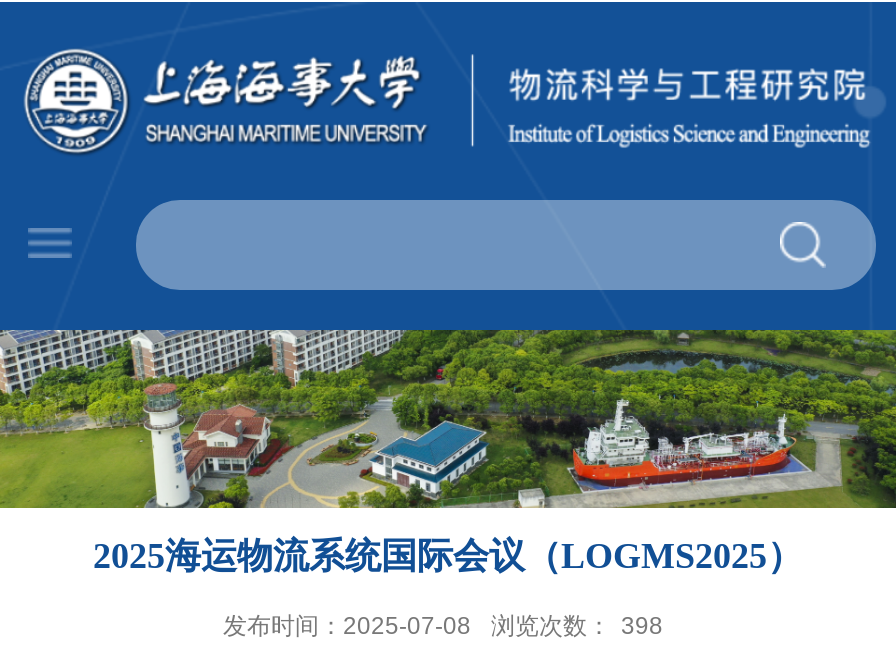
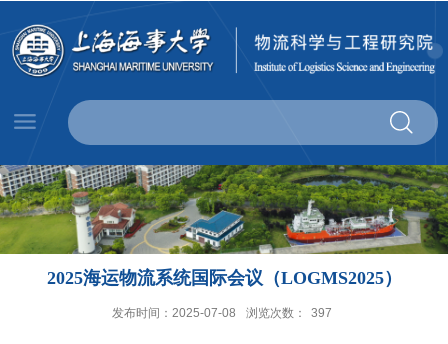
- 发布时间：2025-07-08 浏览次数： 398
+ 发布时间：2025-07-08 浏览次数： 397
